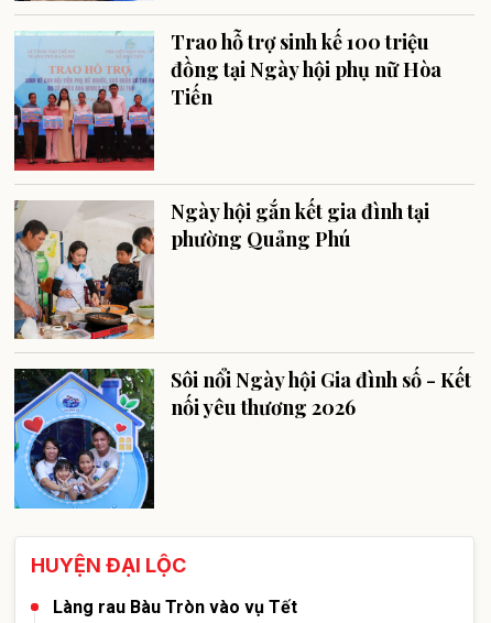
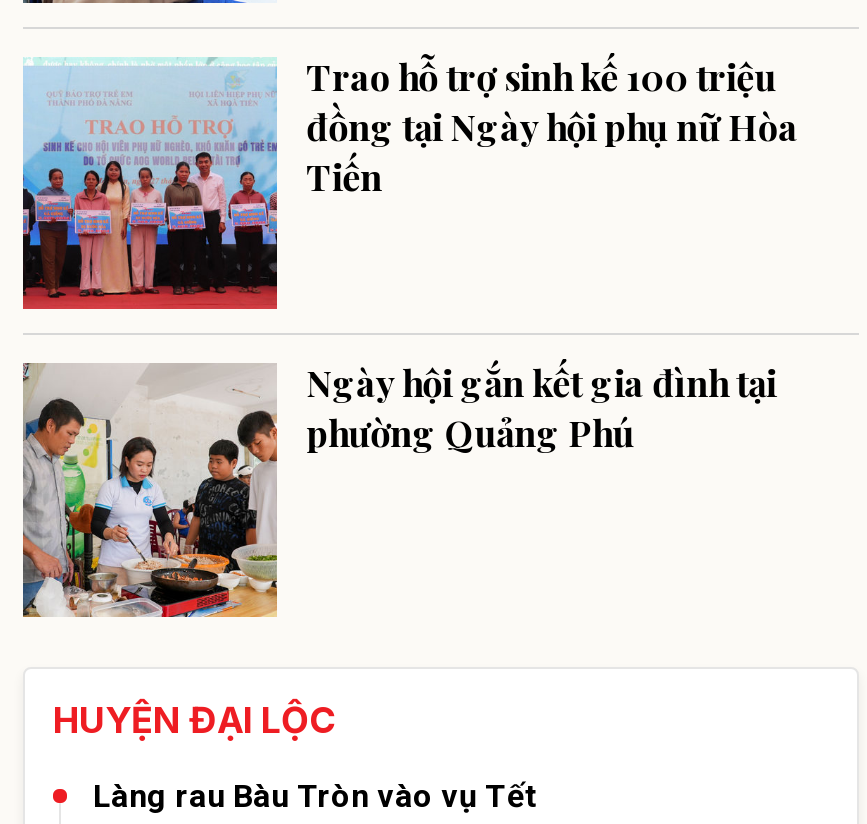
- [image]
- Sôi nổi Ngày hội Gia đình số - Kết
- nối yêu thương 2026
